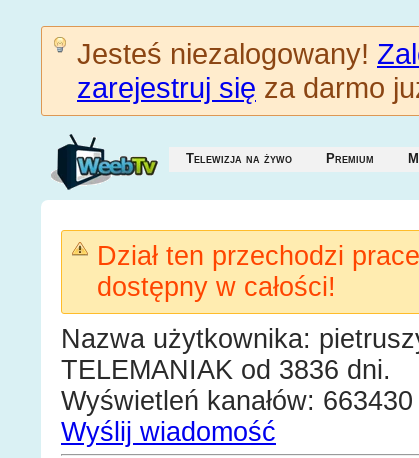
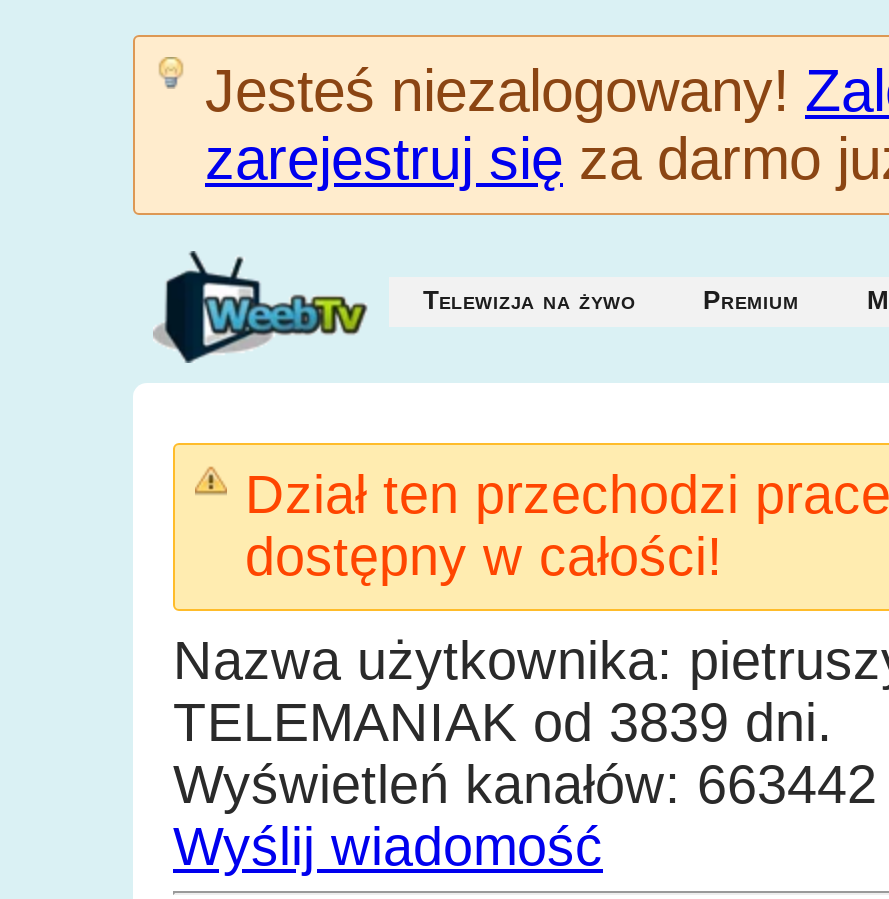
- TELEMANIAK od 3836 dni.
+ TELEMANIAK od 3839 dni.

- Wyświetleń kanałów: 663430
+ Wyświetleń kanałów: 663442
